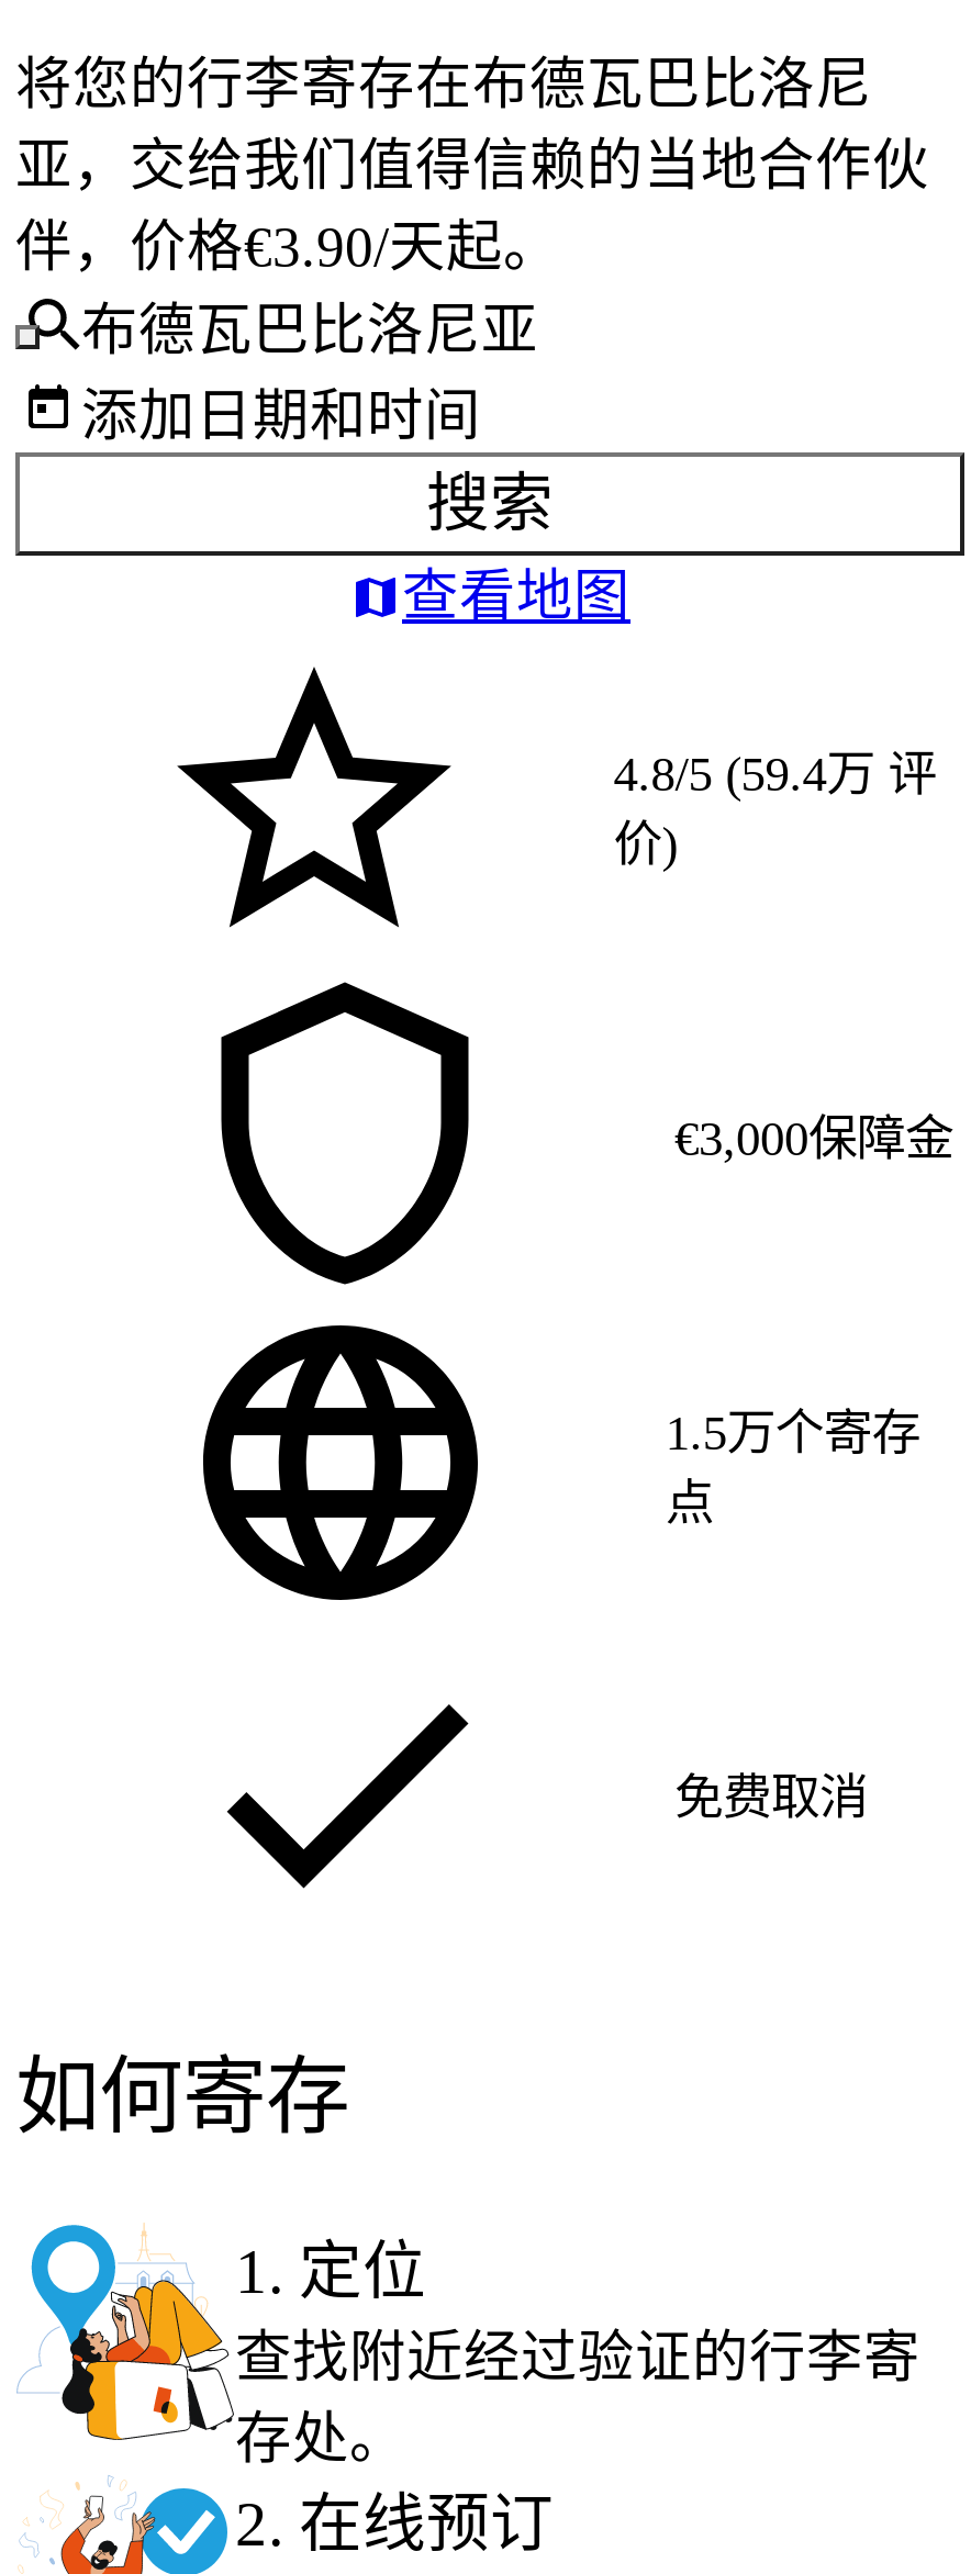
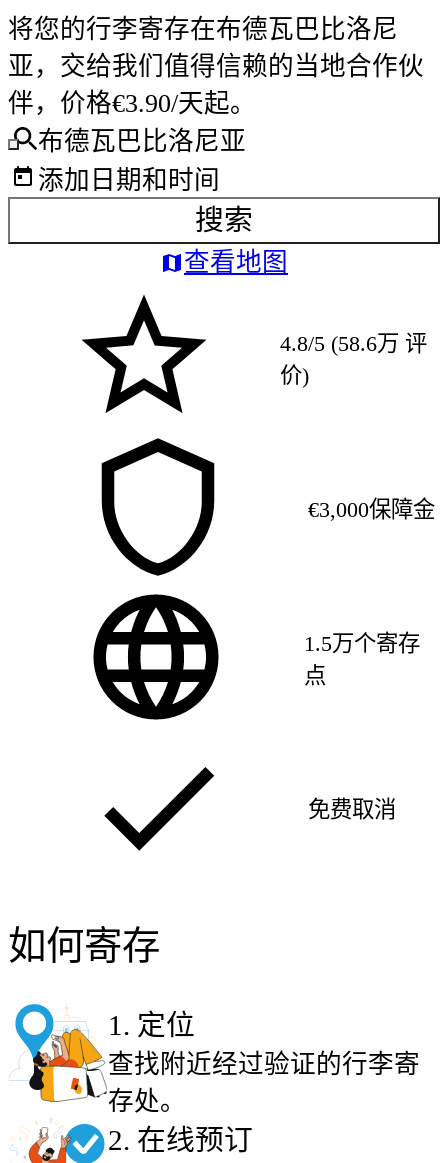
- 4.8/5 (59.4万 评
+ 4.8/5 (58.6万 评
